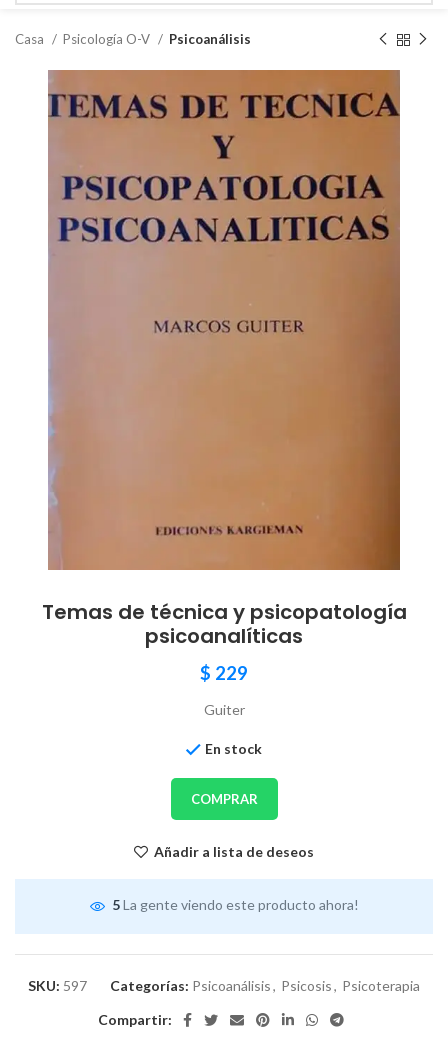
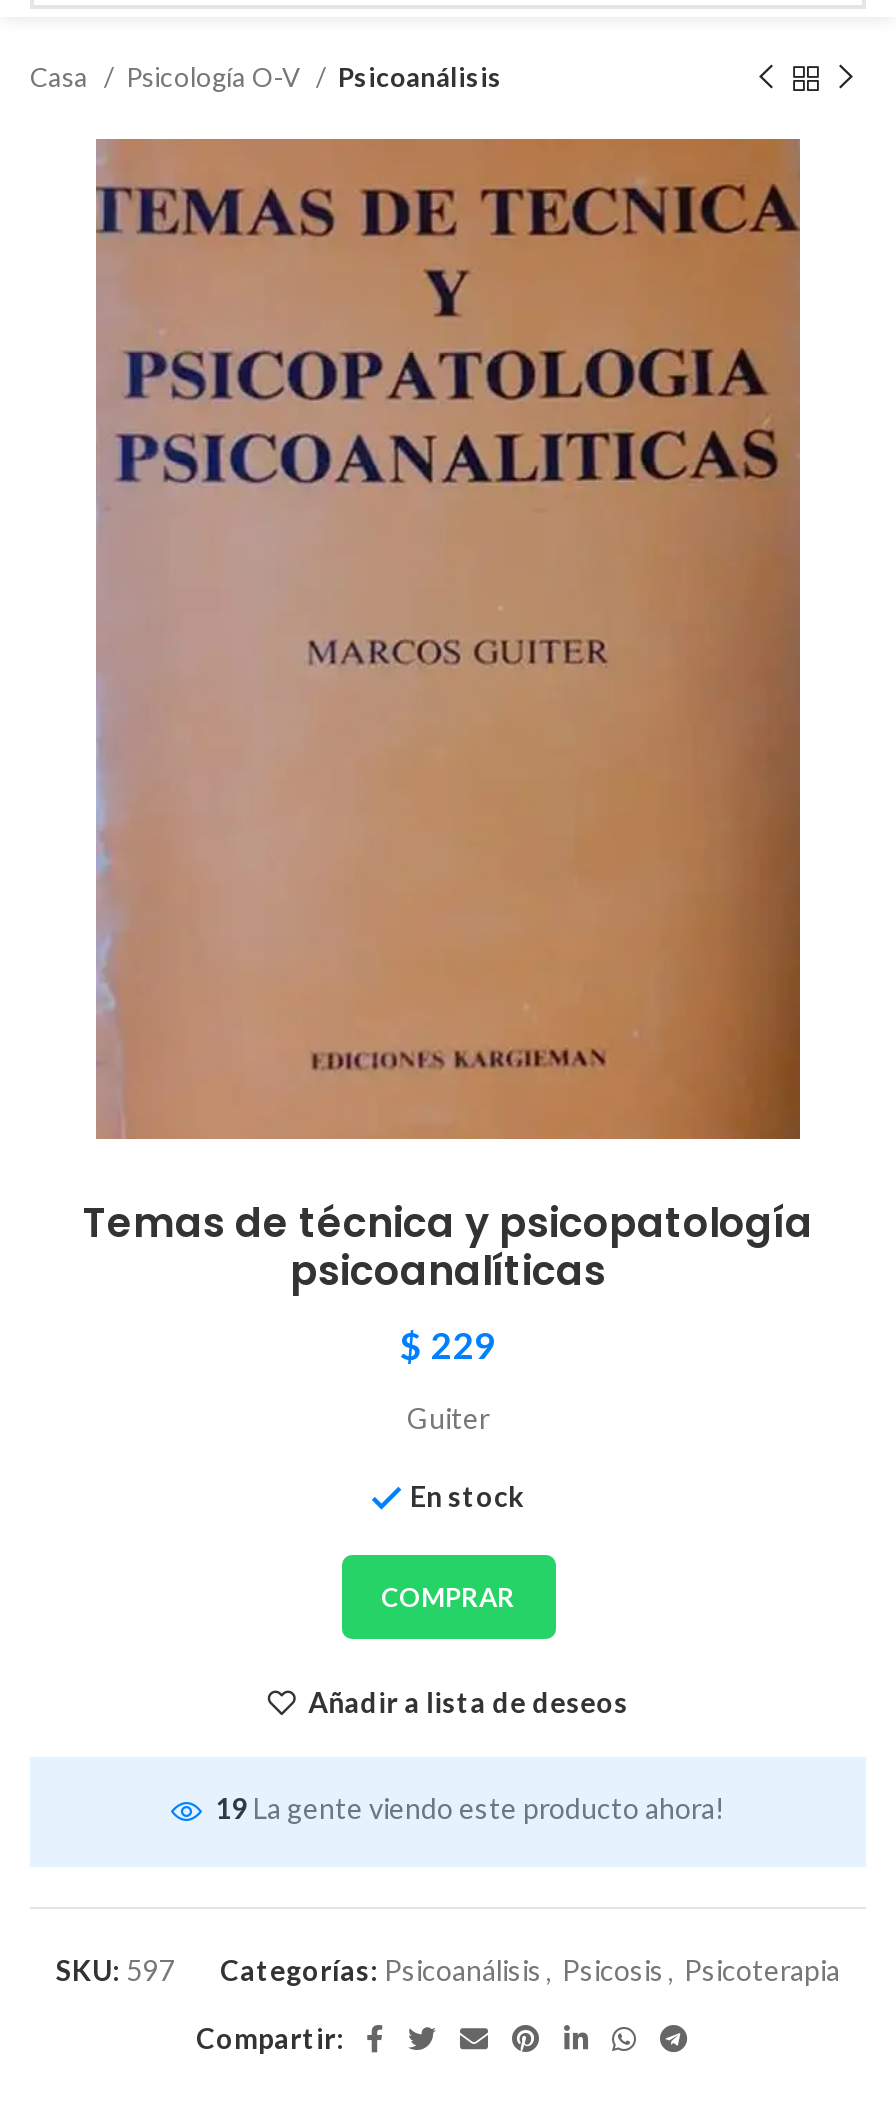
- 5 La gente viendo este producto ahora!
+ 19 La gente viendo este producto ahora!
